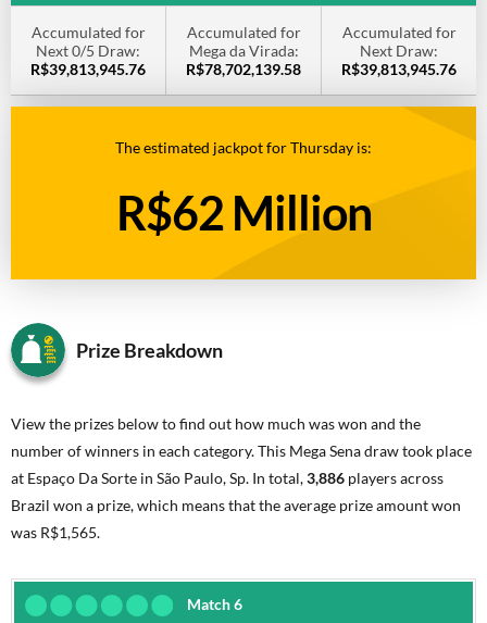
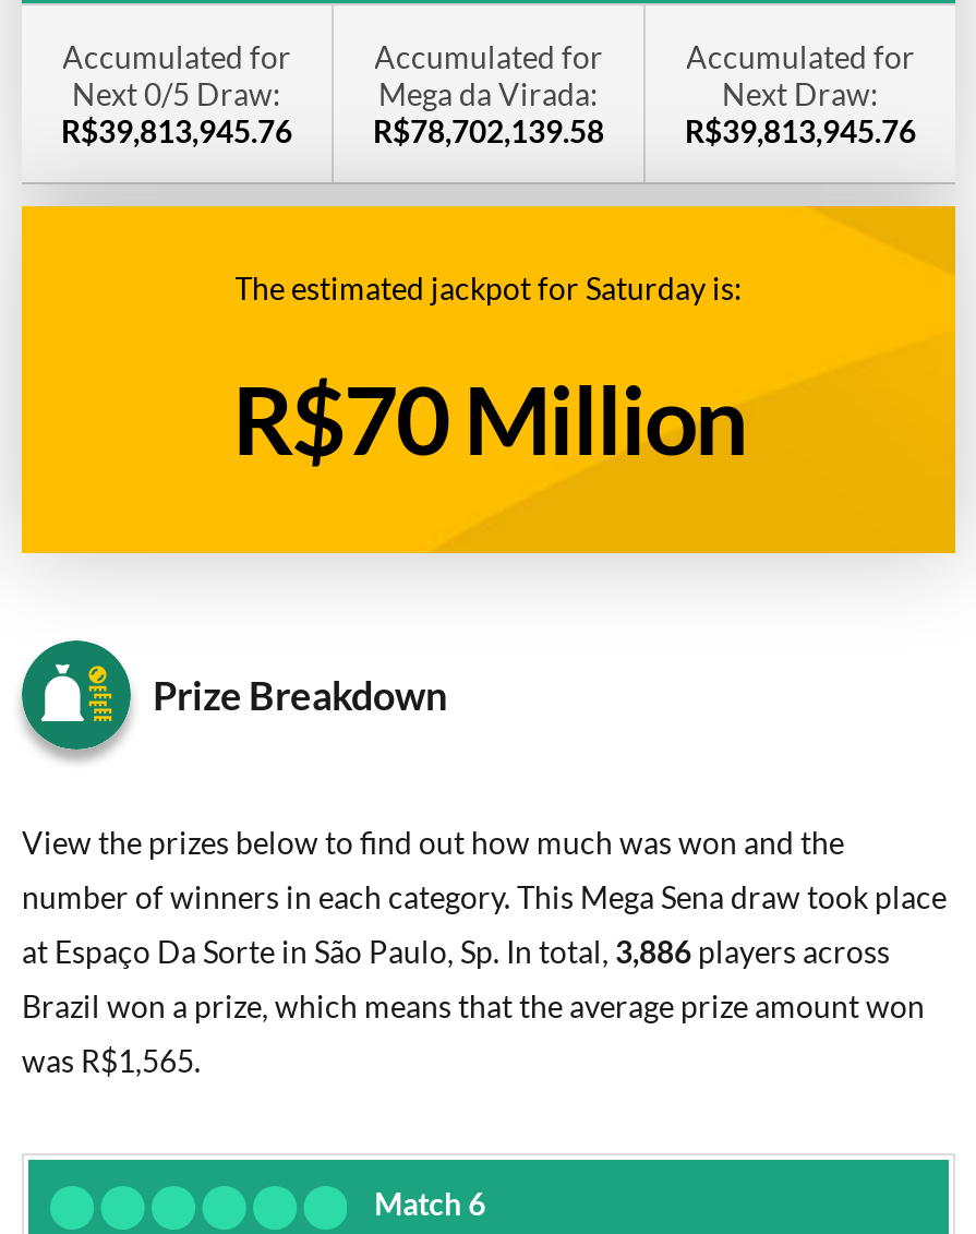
- The estimated jackpot for Thursday is:
+ The estimated jackpot for Saturday is:

- R$62 Million
+ R$70 Million
